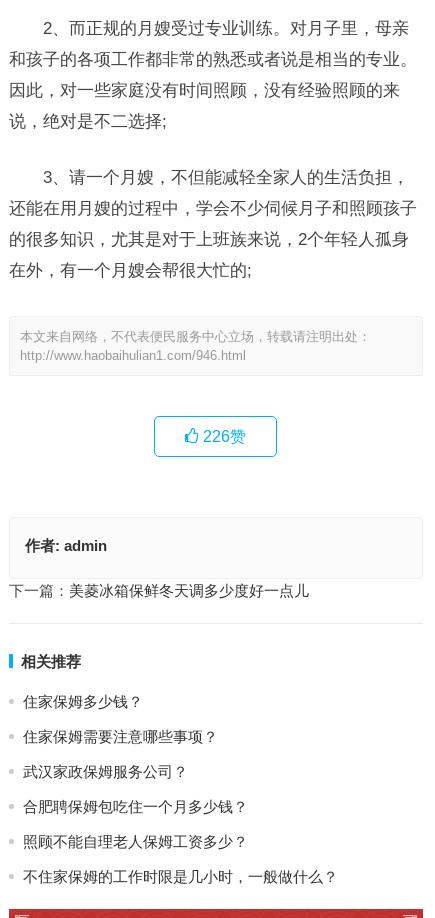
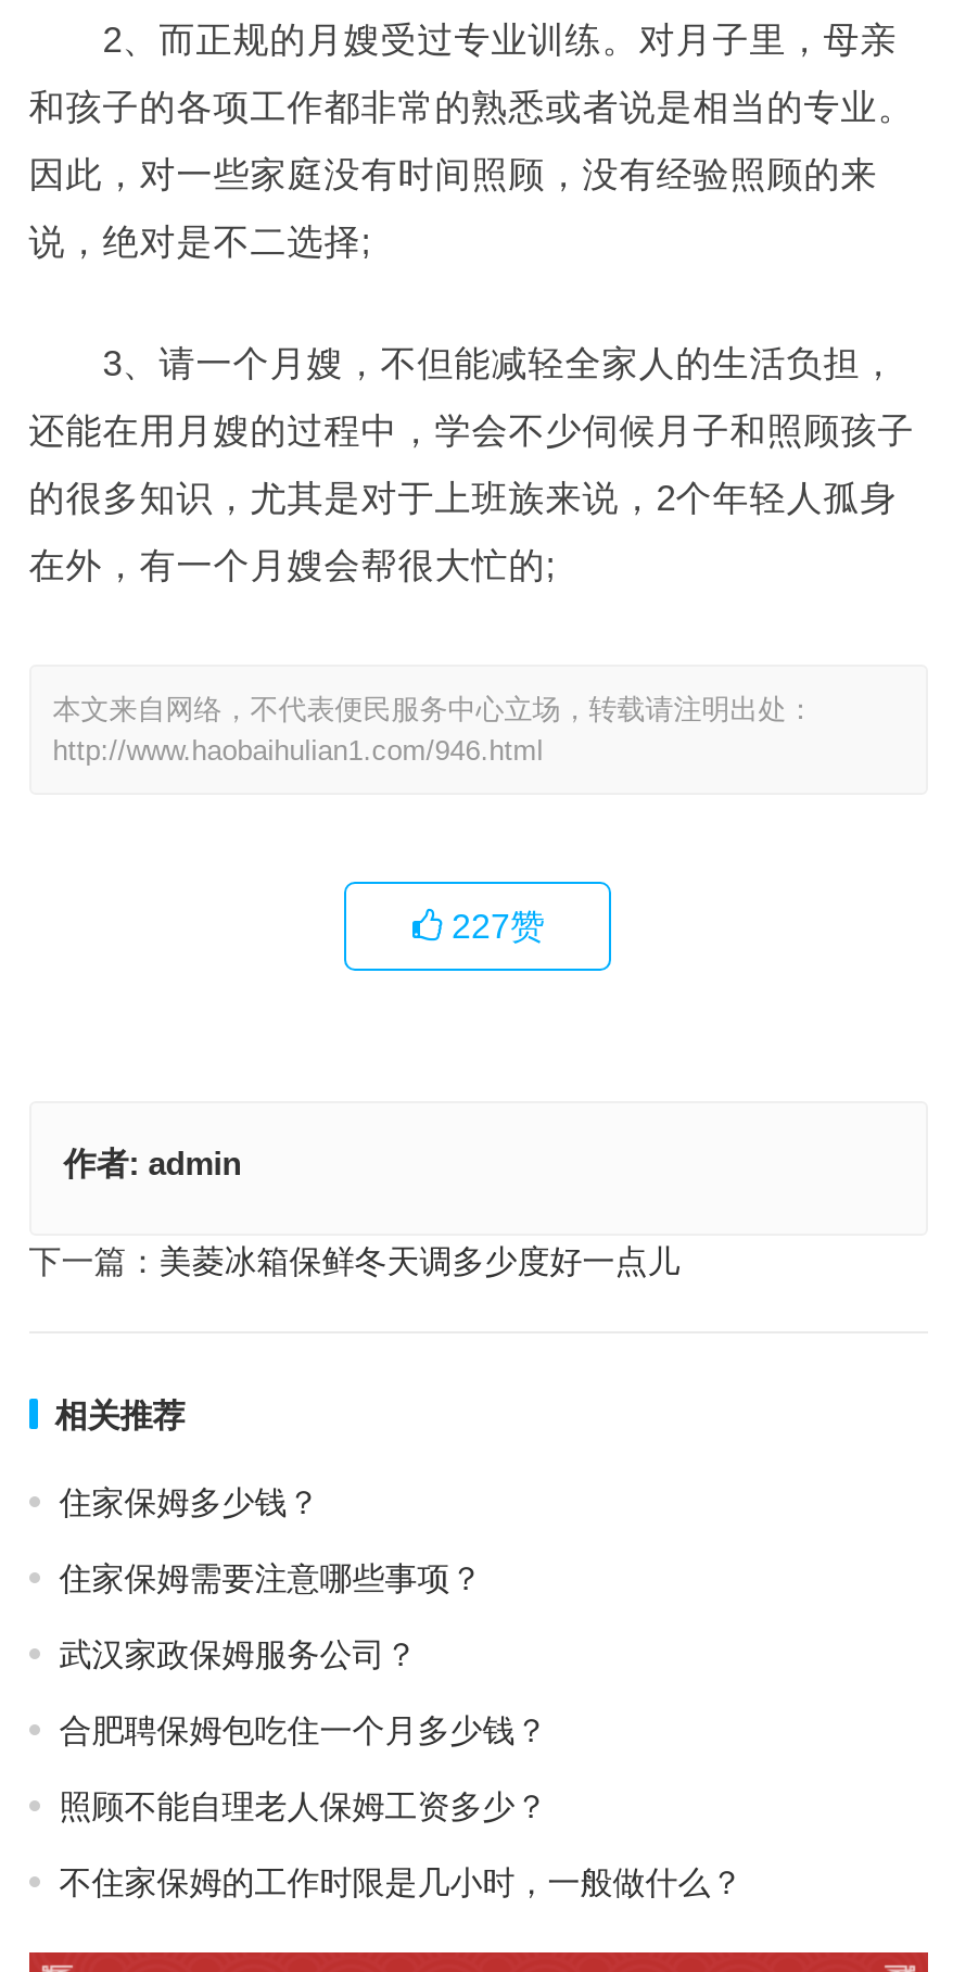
- 226赞
+ 227赞
